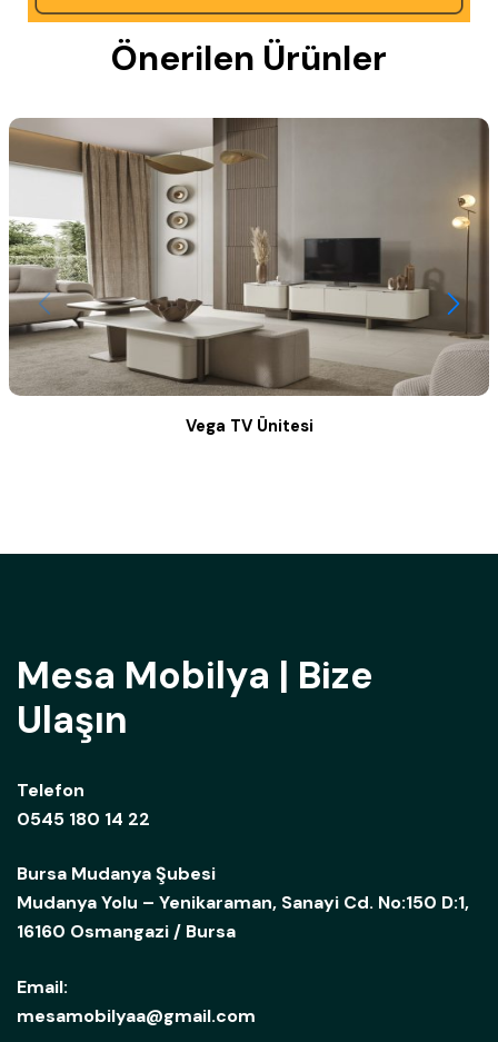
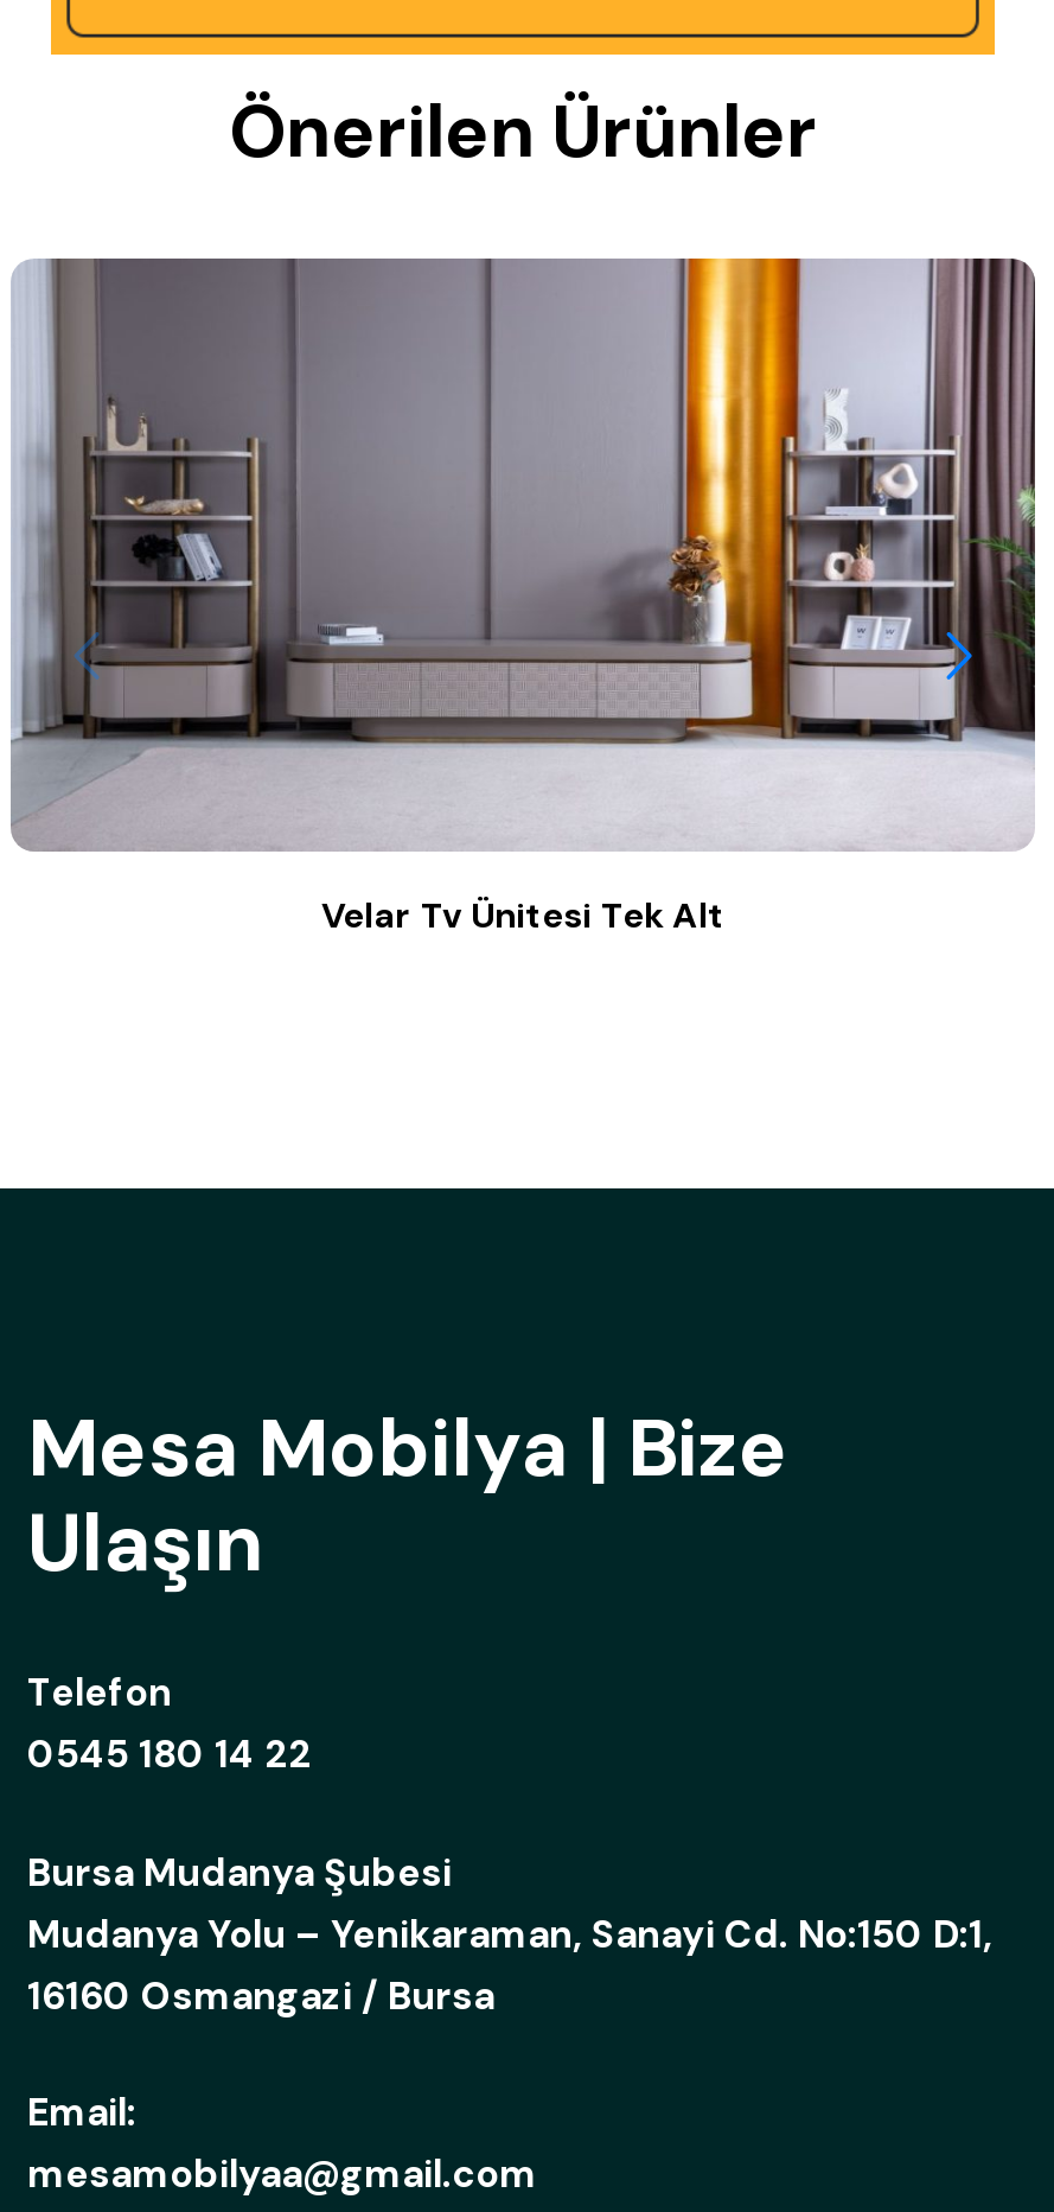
- [image]
- Vega TV Ünitesi
+ [image]
+ Velar Tv Ünitesi Tek Alt
